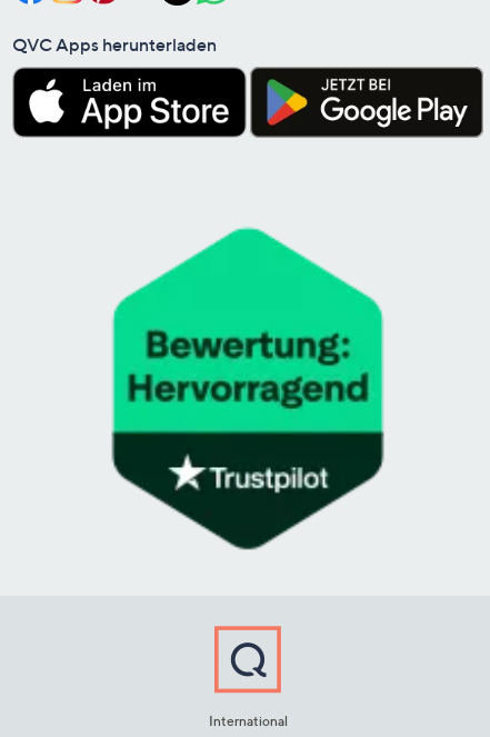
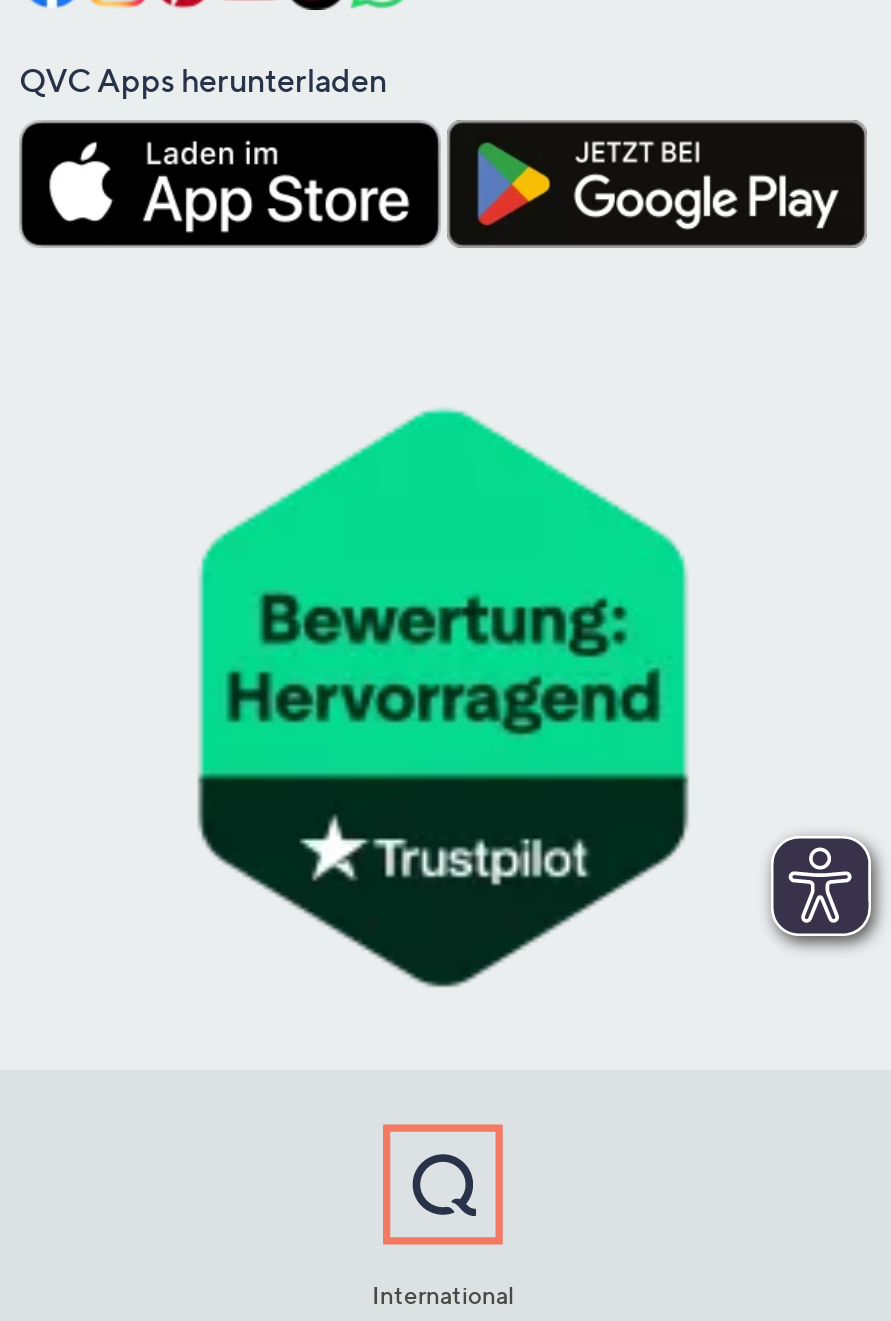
+ [image]
